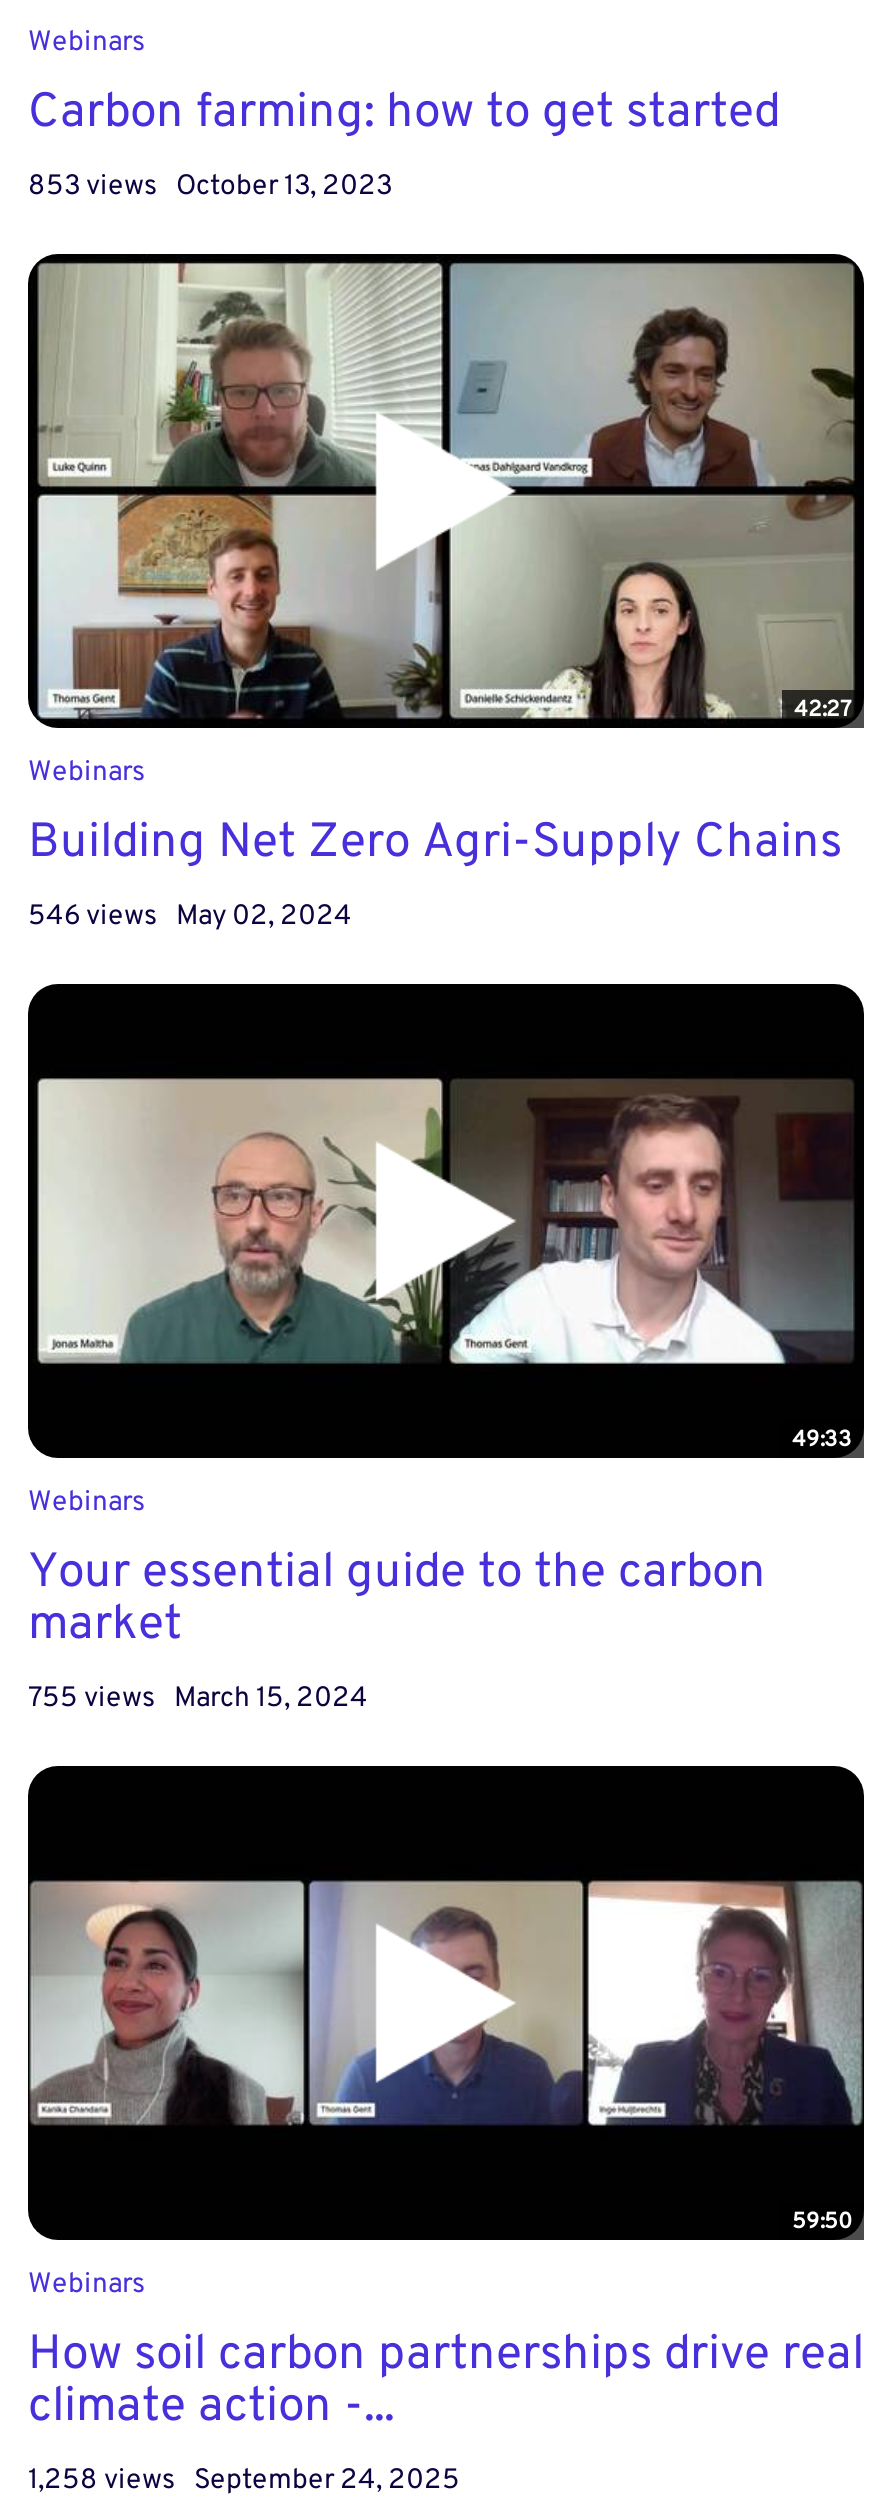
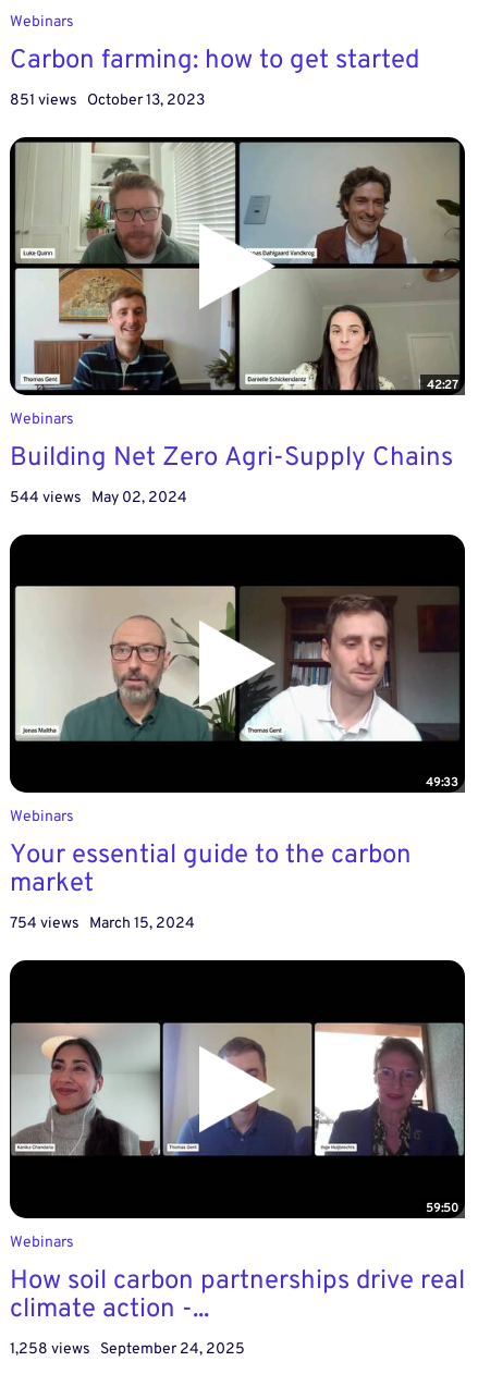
- 853 views October 13, 2023
+ 851 views October 13, 2023

- 546 views May 02, 2024
+ 544 views May 02, 2024

- 755 views March 15, 2024
+ 754 views March 15, 2024
